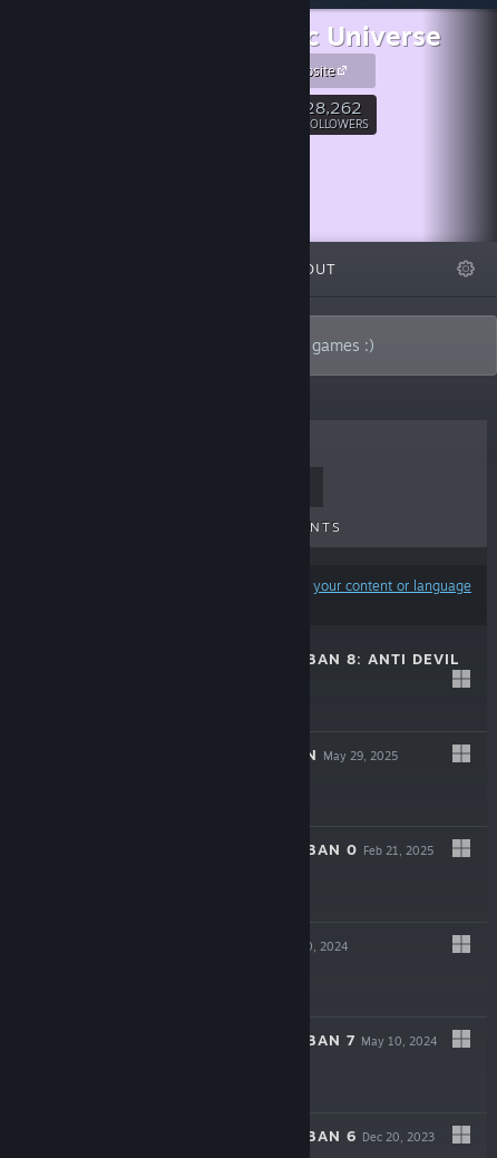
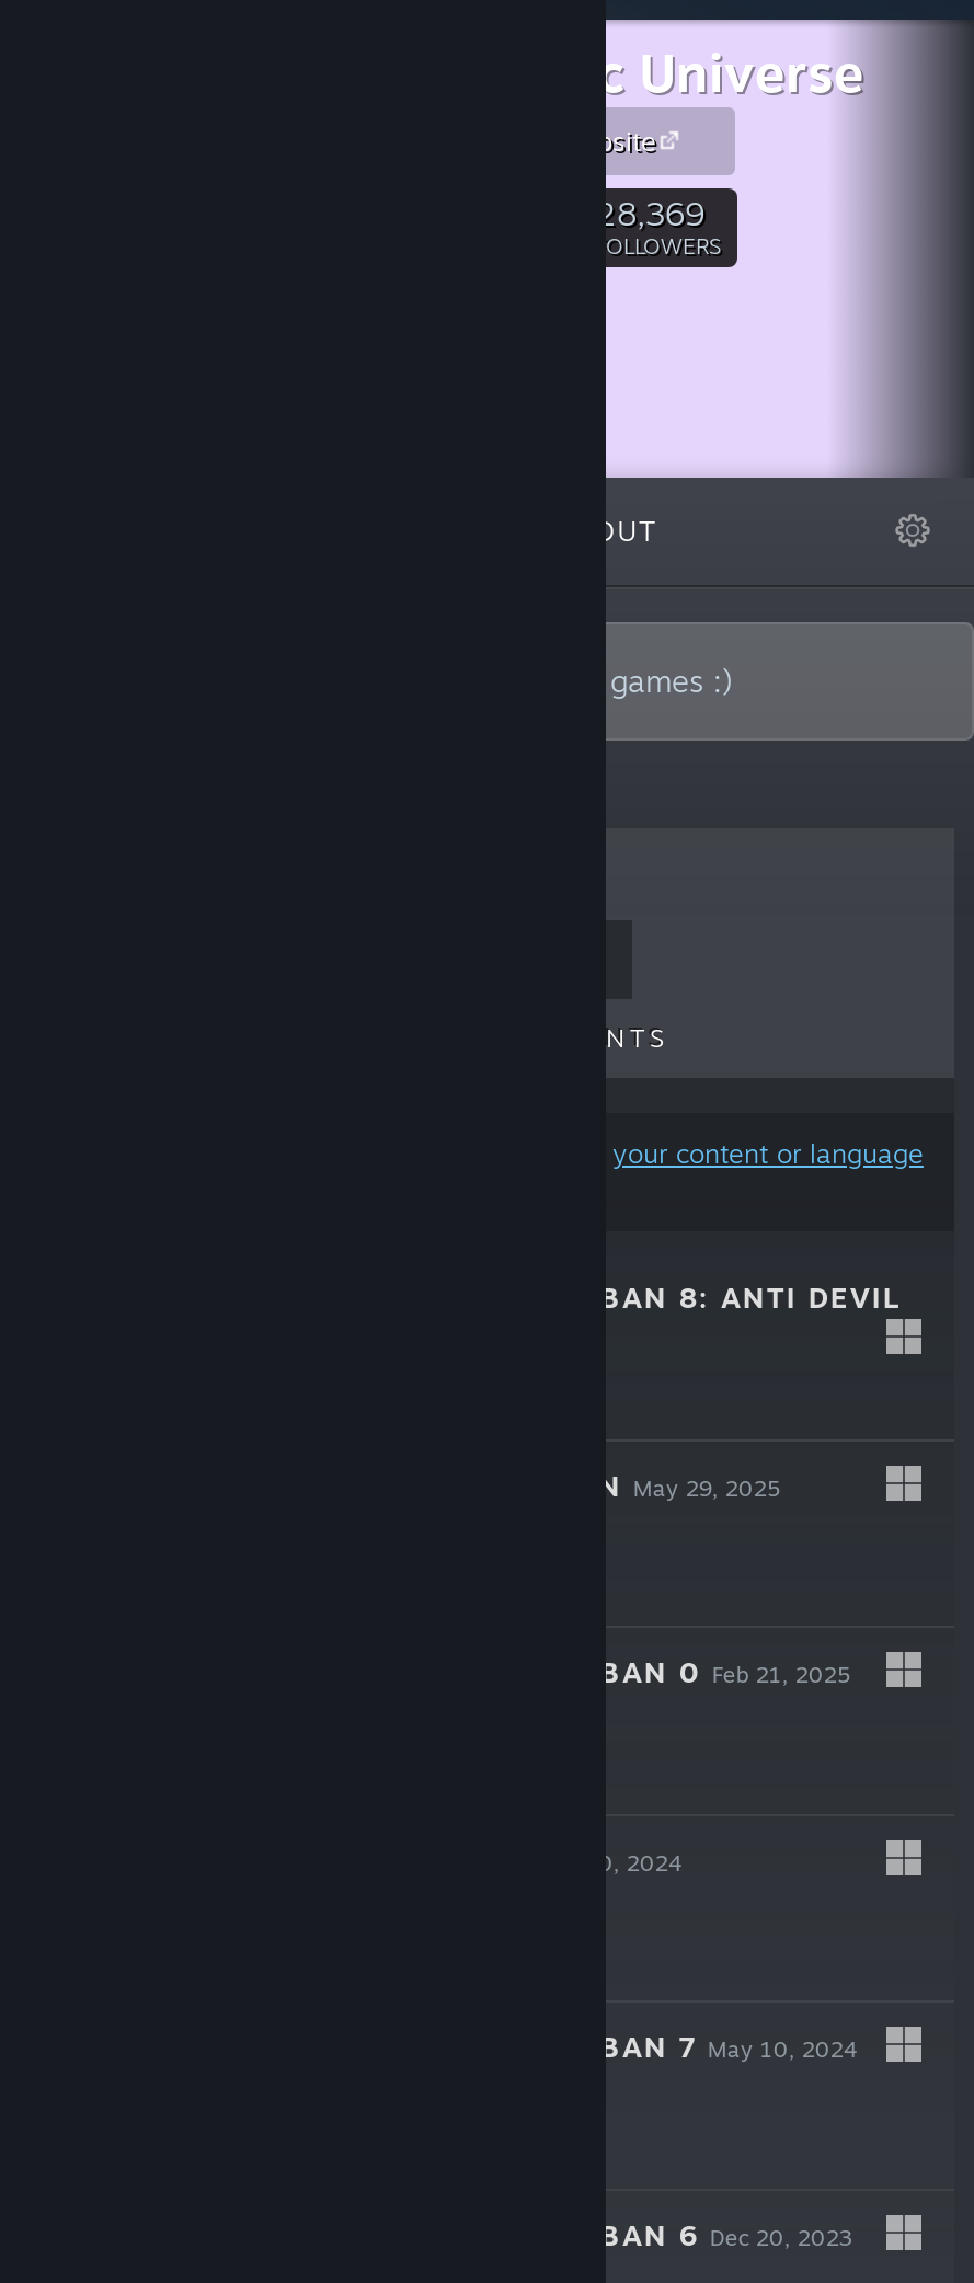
- 28,262
+ 28,369
